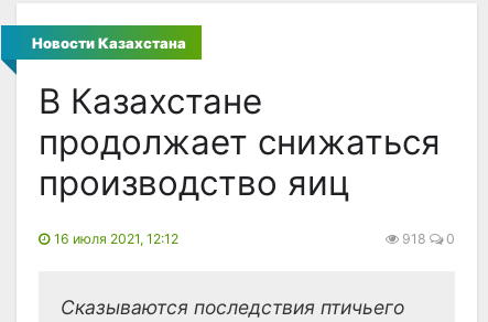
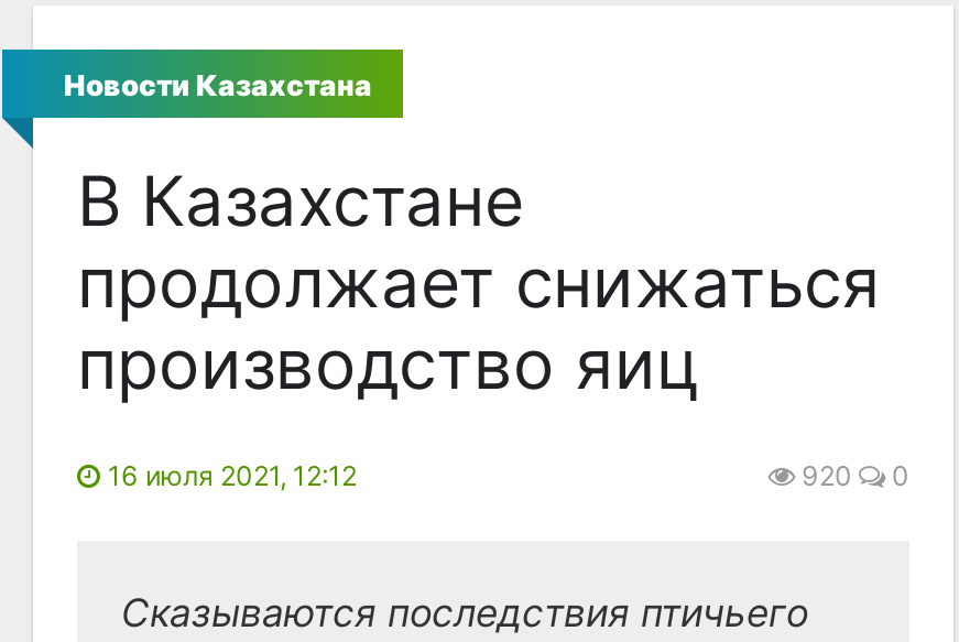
- 918 0
+ 920 0
